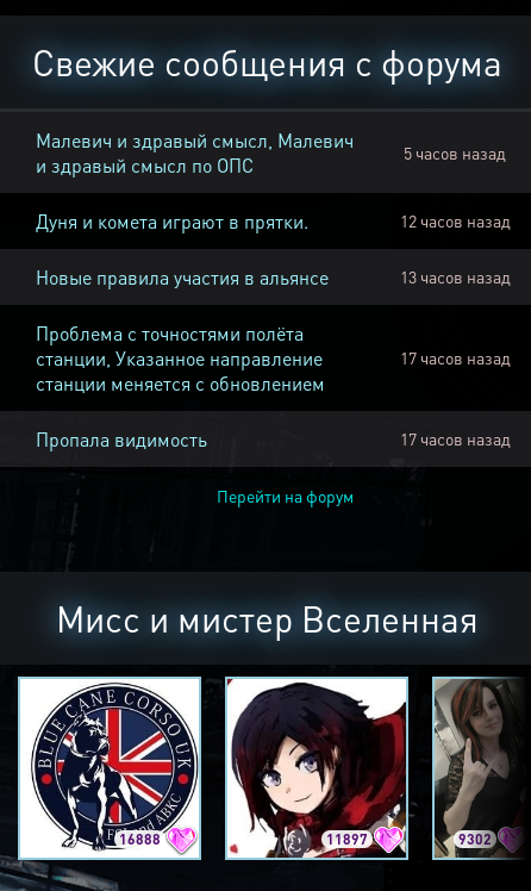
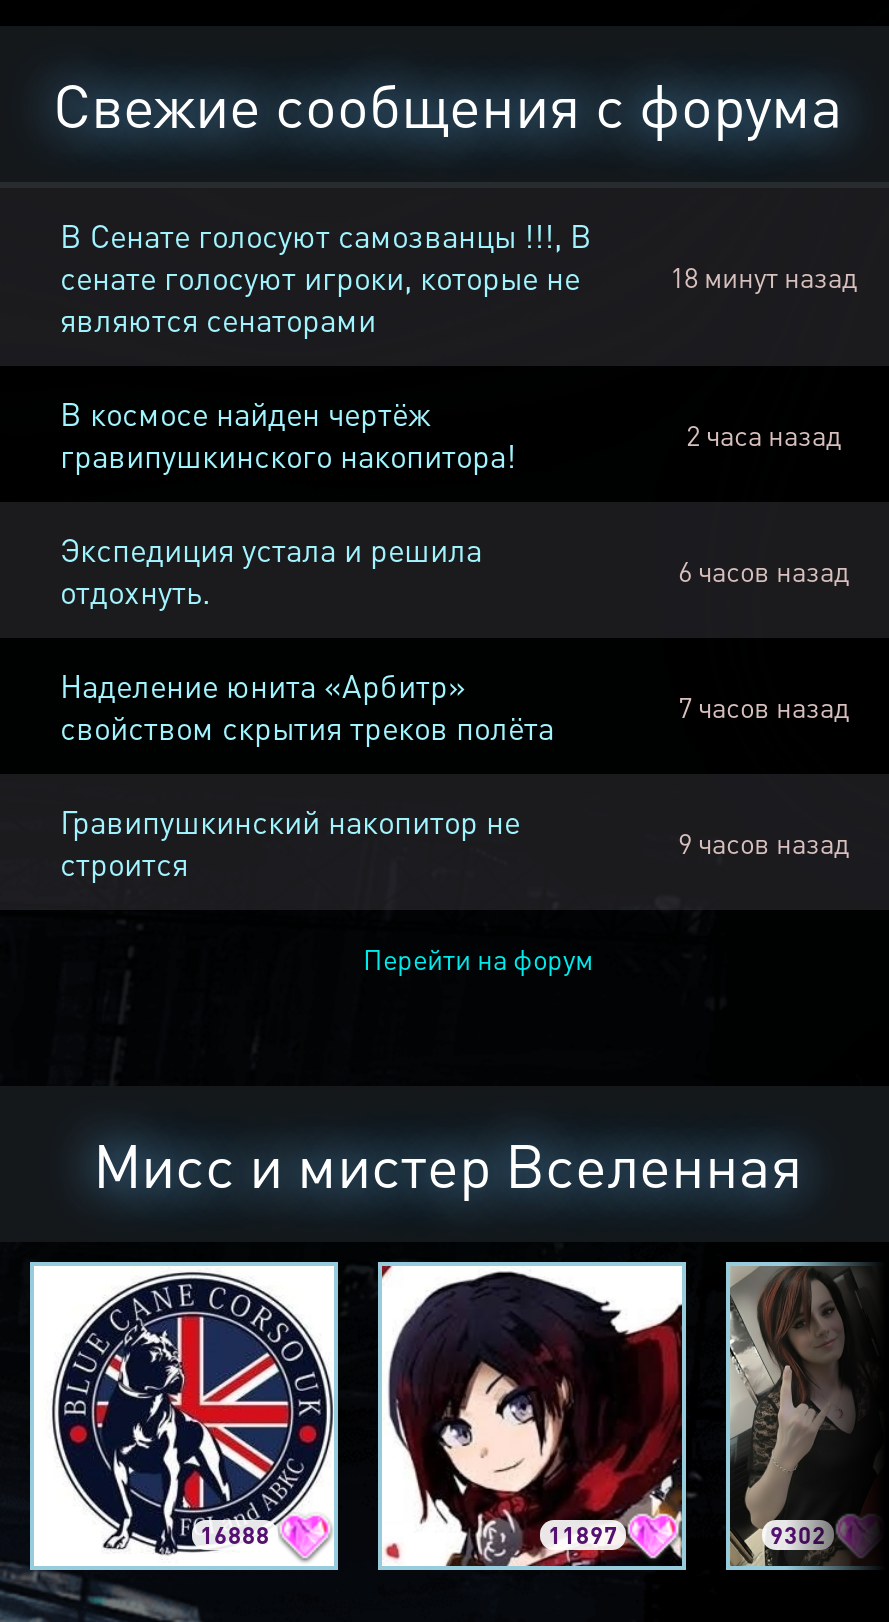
- Малевич и здравый смысл, Малевич
- и здравый смысл по ОПС
- 5 часов назад
+ В Сенате голосуют самозванцы !!!, В
+ сенате голосуют игроки, которые не
+ являются сенаторами

- Дуня и комета играют в прятки.
- 12 часов назад
+ 18 минут назад

- Новые правила участия в альянсе
- 13 часов назад
+ В космосе найден чертёж
+ гравипушкинского накопитора!
+ 2 часа назад

- Проблема с точностями полёта
- станции, Указанное направление
- станции меняется с обновлением
+ Экспедиция устала и решила
+ отдохнуть.
+ 6 часов назад

- 17 часов назад
+ Наделение юнита «Арбитр»
+ свойством скрытия треков полёта
+ 7 часов назад

- Пропала видимость
- 17 часов назад
+ Гравипушкинский накопитор не
+ строится
+ 9 часов назад
